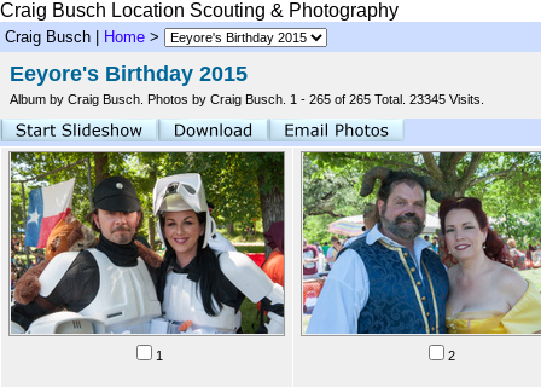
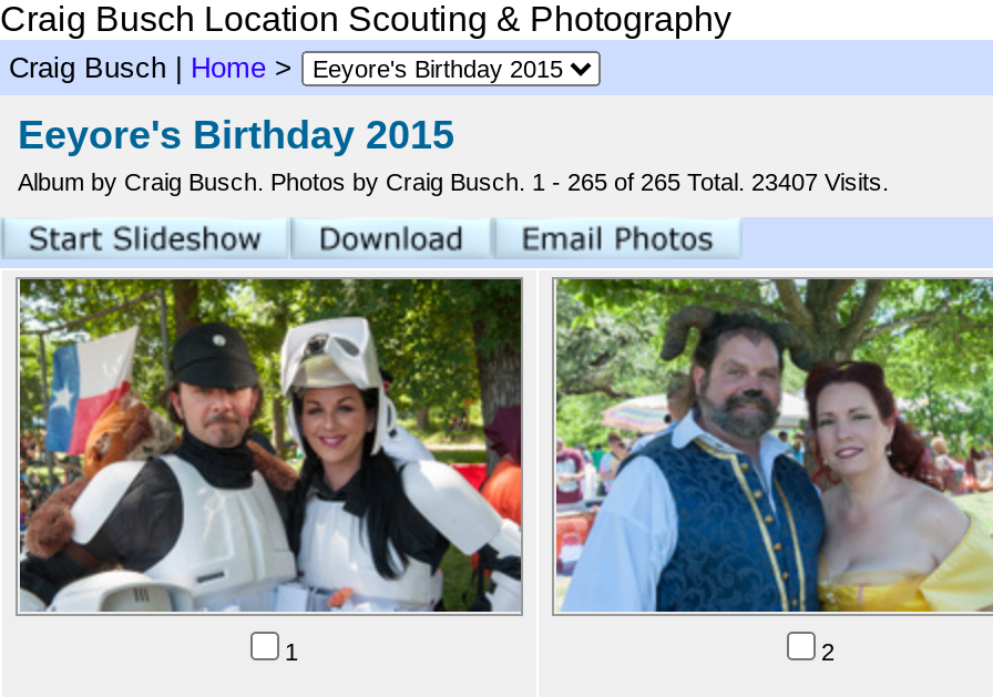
- Album by Craig Busch. Photos by Craig Busch. 1 - 265 of 265 Total. 23345 Visits.
+ Album by Craig Busch. Photos by Craig Busch. 1 - 265 of 265 Total. 23407 Visits.
